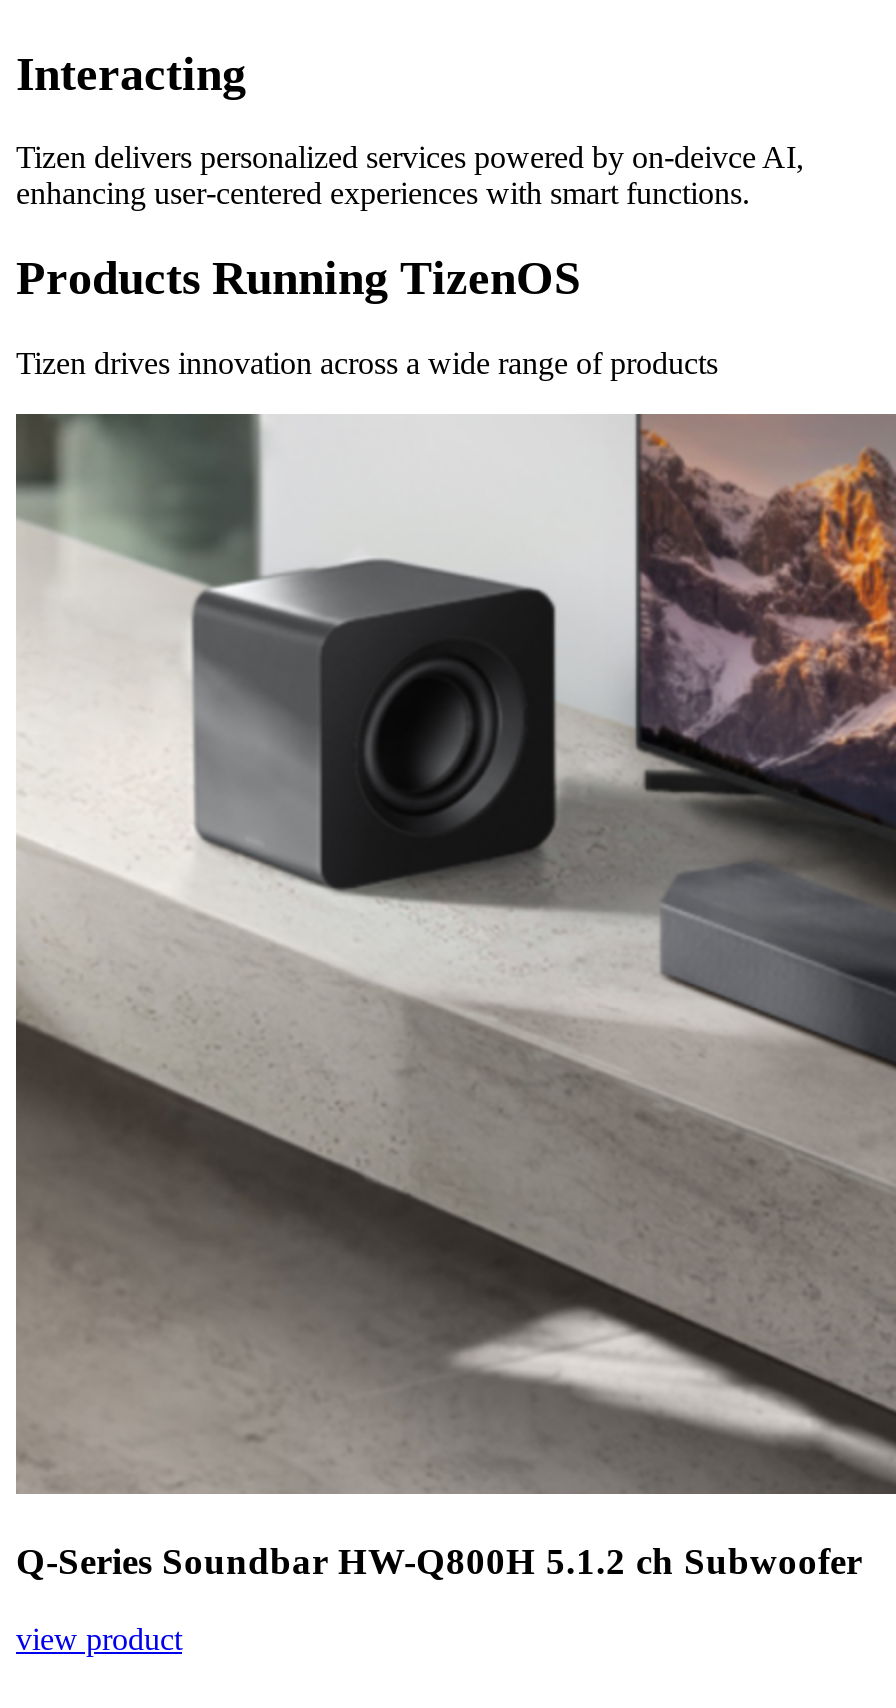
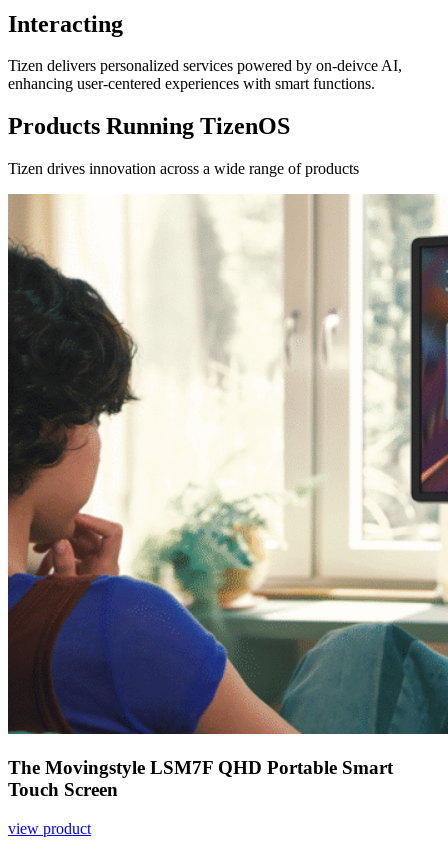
- [image]
- Q-Series Soundbar HW-Q800H 5.1.2 ch Subwoofer
+ [image]
+ The Movingstyle LSM7F QHD Portable Smart
+ Touch Screen
